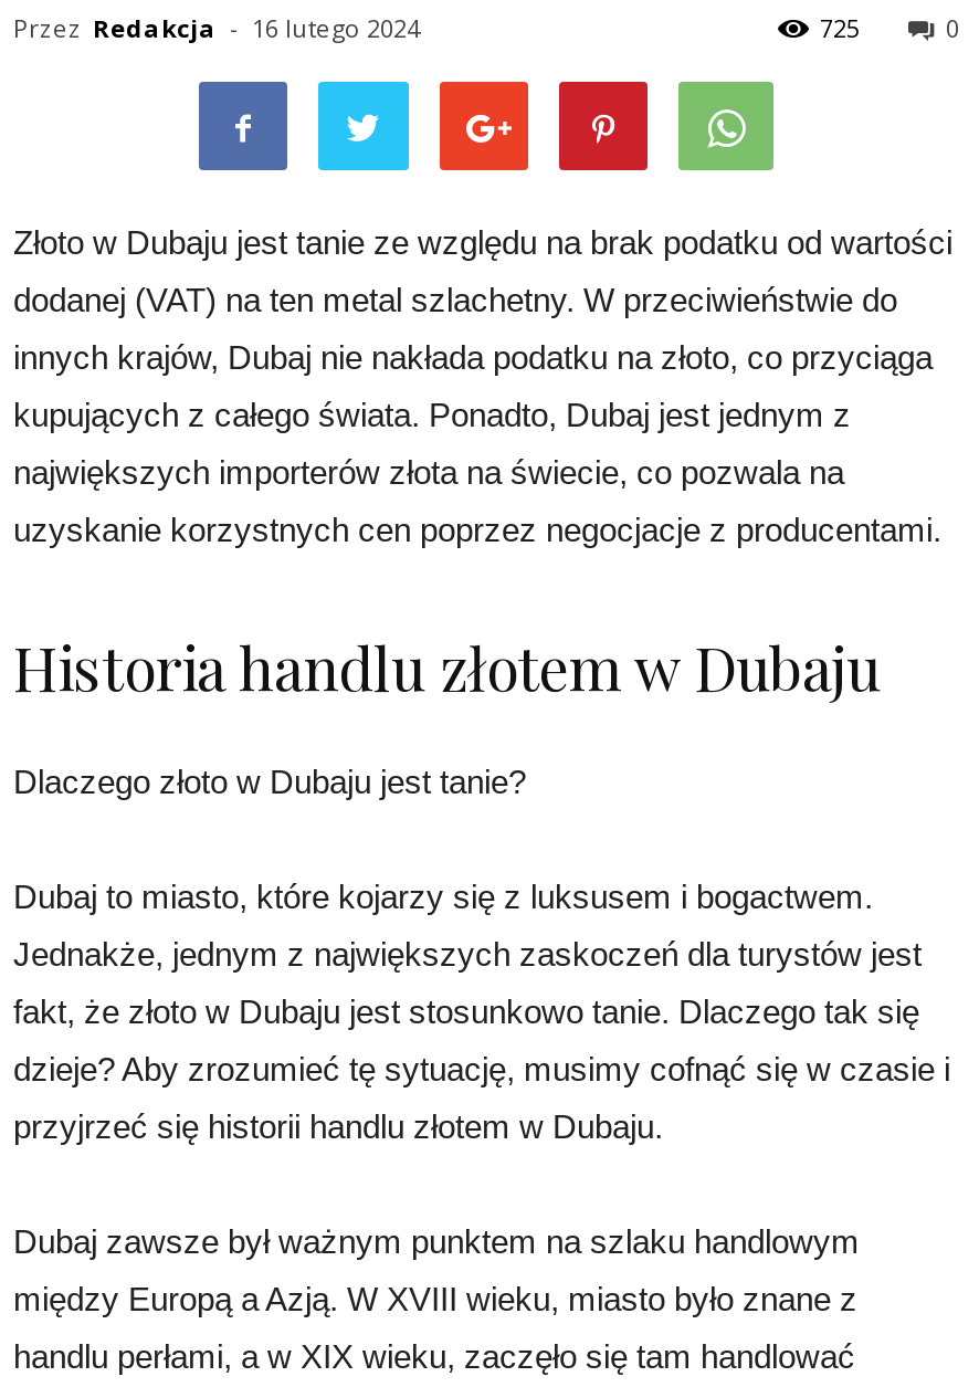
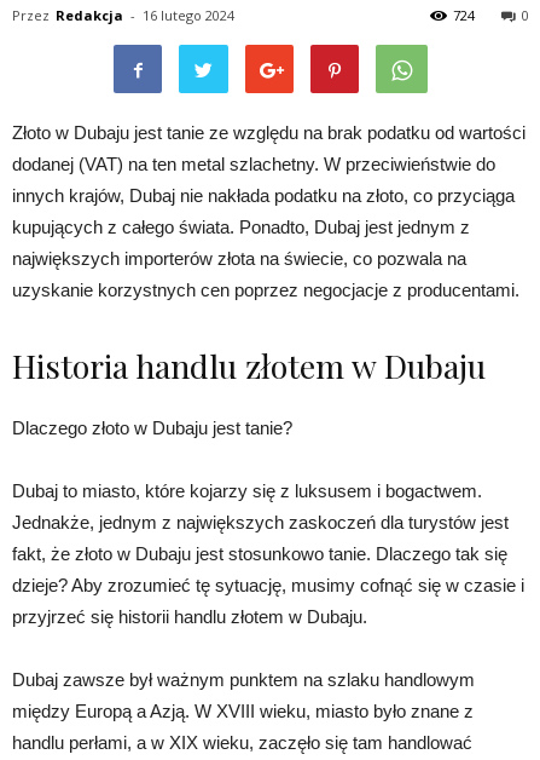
- 725
+ 724
